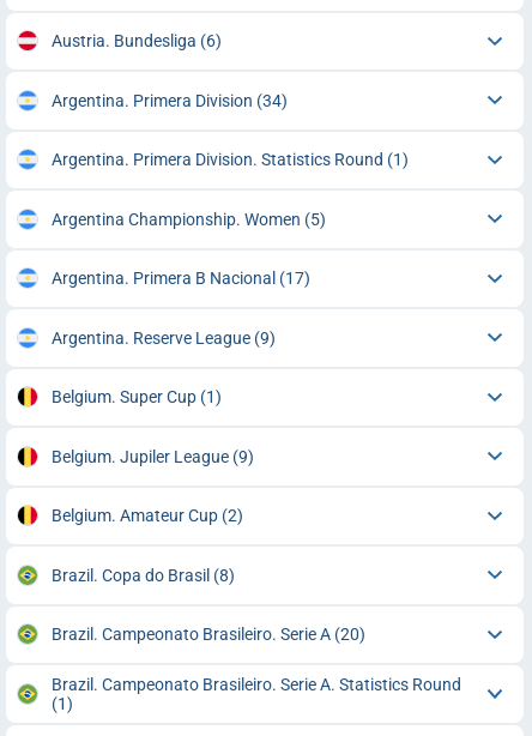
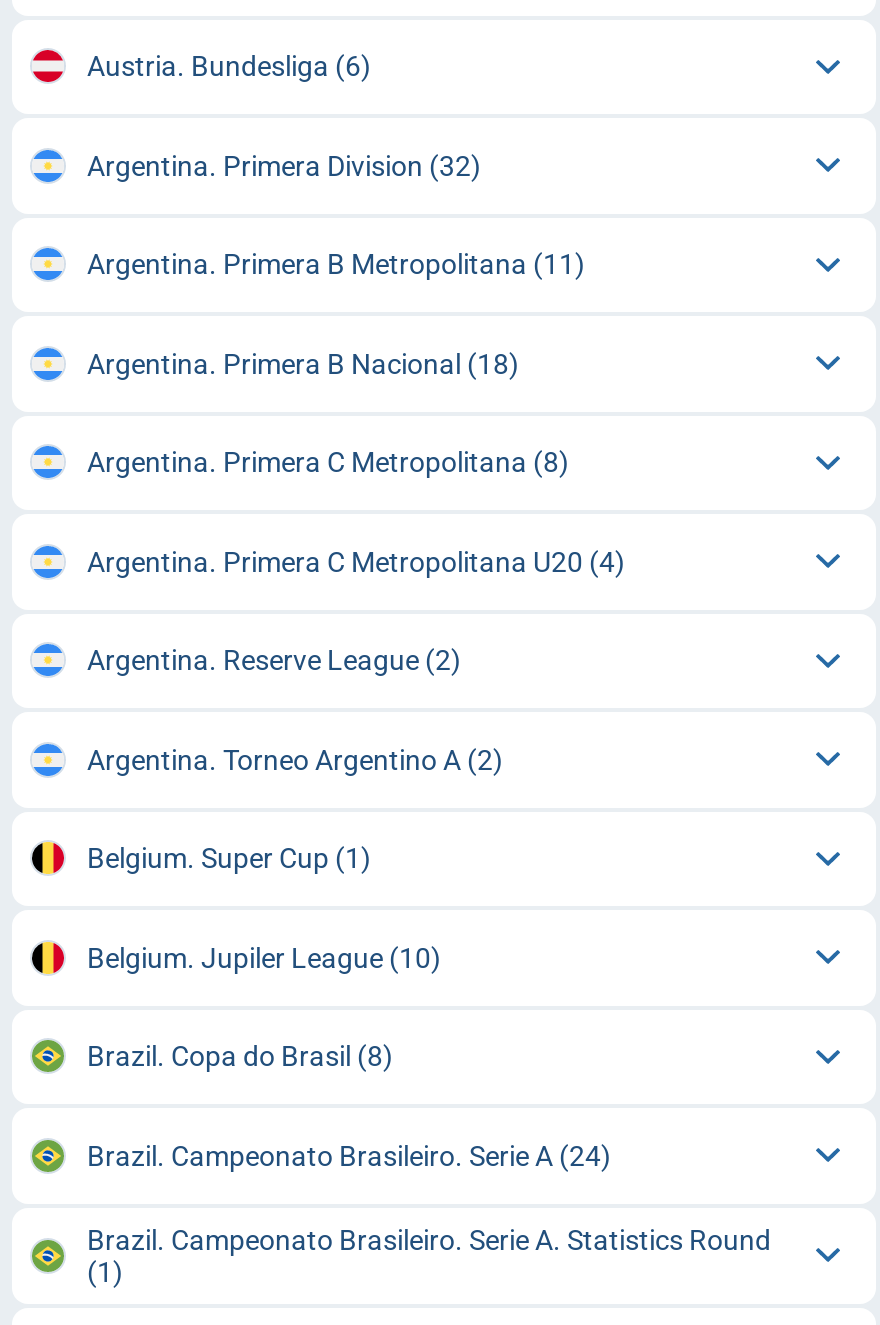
- Argentina. Primera Division (34)
- Argentina. Primera Division. Statistics Round (1)
- Argentina Championship. Women (5)
- Argentina. Primera B Nacional (17)
- Argentina. Reserve League (9)
+ Argentina. Primera Division (32)
+ Argentina. Primera B Metropolitana (11)
+ Argentina. Primera B Nacional (18)
+ Argentina. Primera C Metropolitana (8)
+ Argentina. Primera C Metropolitana U20 (4)
+ Argentina. Reserve League (2)
+ Argentina. Torneo Argentino A (2)

moved down: Belgium. Super Cup (1)

- Belgium. Jupiler League (9)
- Belgium. Amateur Cup (2)
+ Belgium. Jupiler League (10)

- Brazil. Campeonato Brasileiro. Serie A (20)
+ Brazil. Campeonato Brasileiro. Serie A (24)
